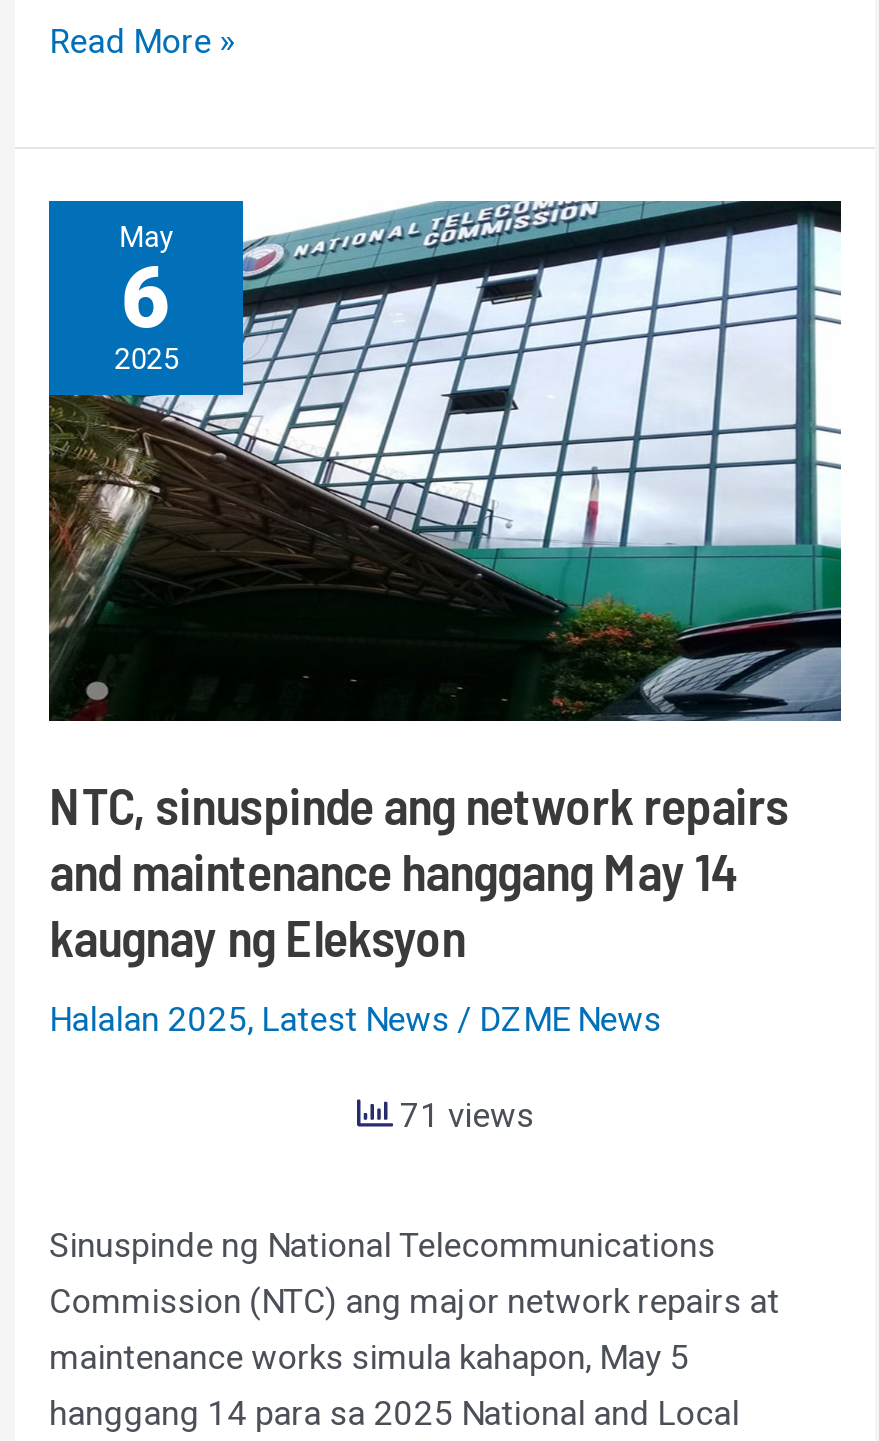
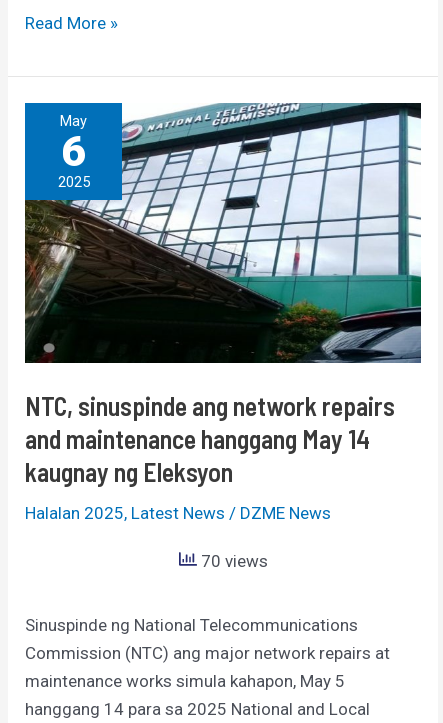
- 71 views
+ 70 views
